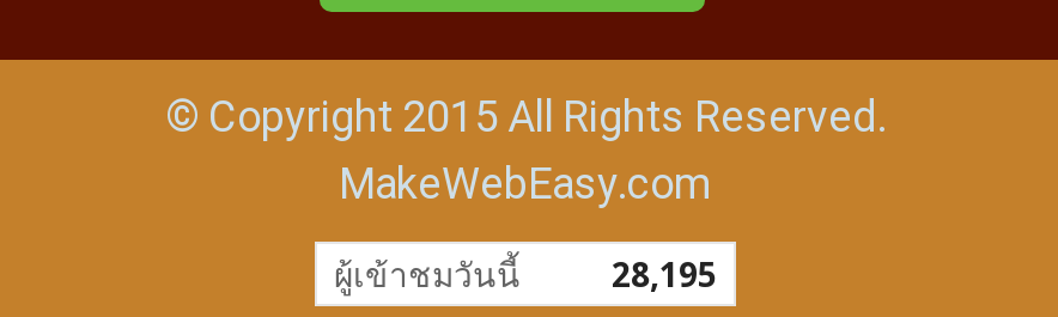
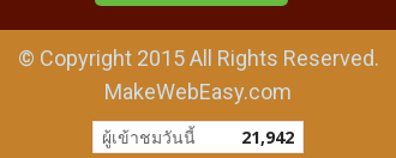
- ผู้เข้าชมวันนี้ 28,195
+ ผู้เข้าชมวันนี้ 21,942
